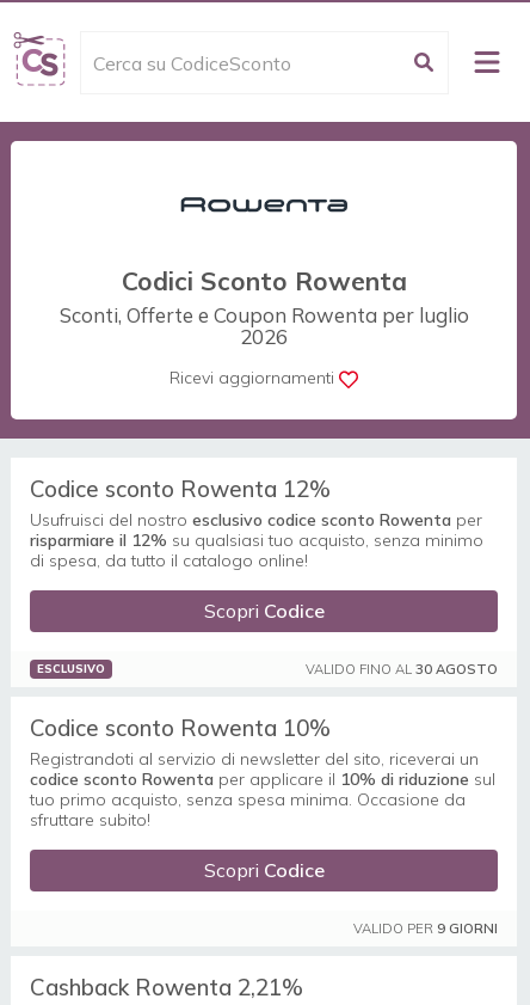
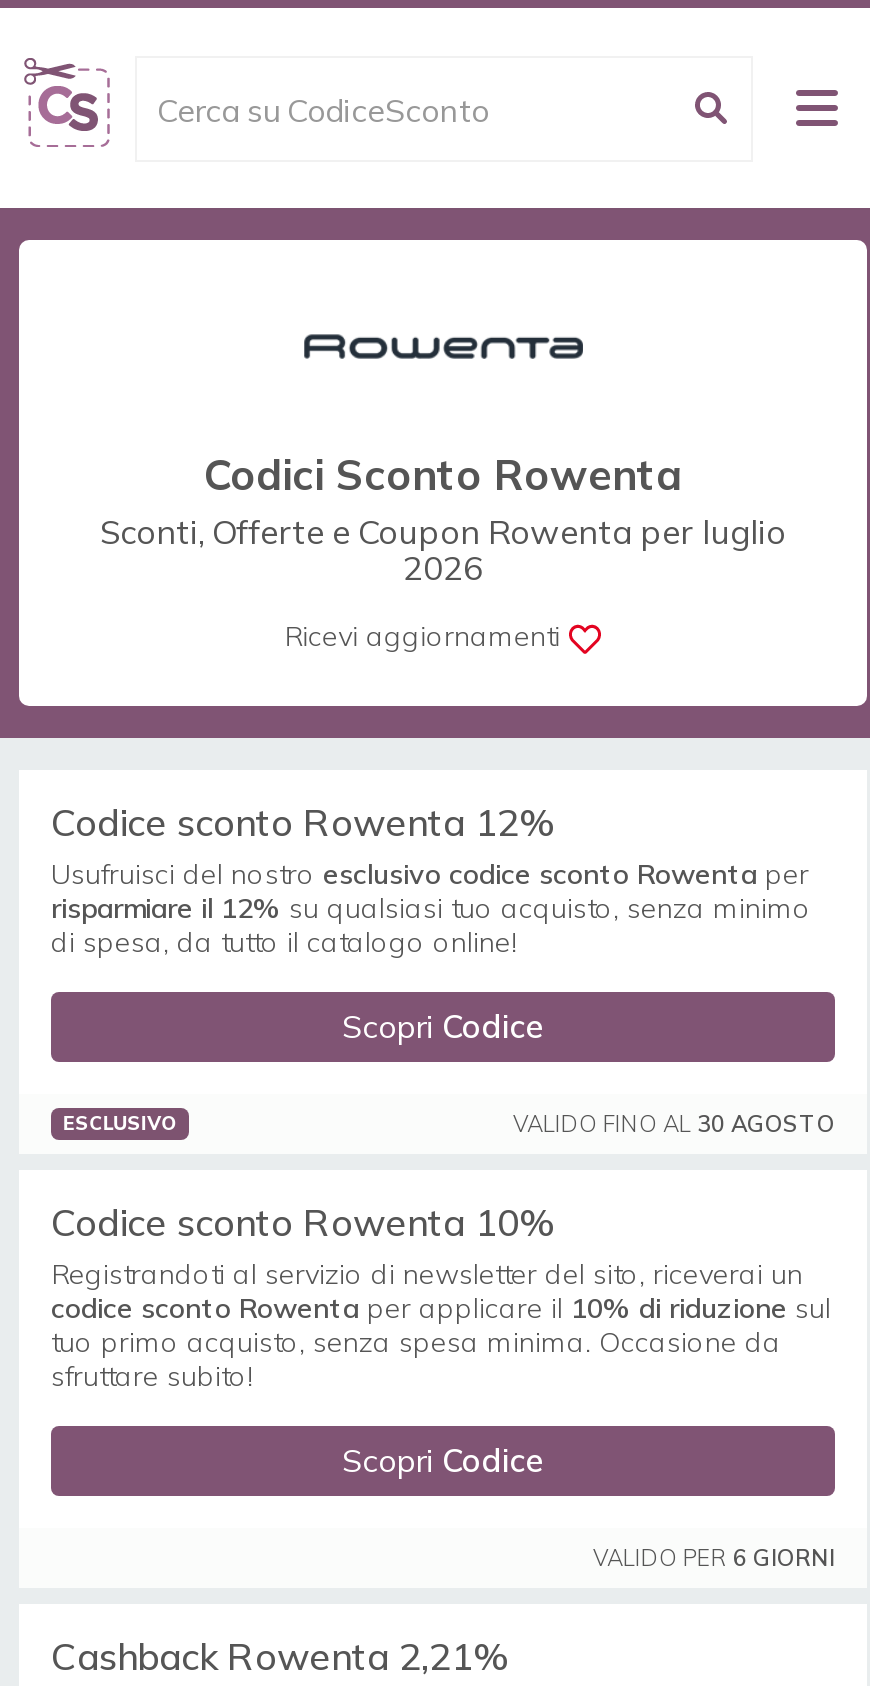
- VALIDO PER 9 GIORNI
+ VALIDO PER 6 GIORNI
